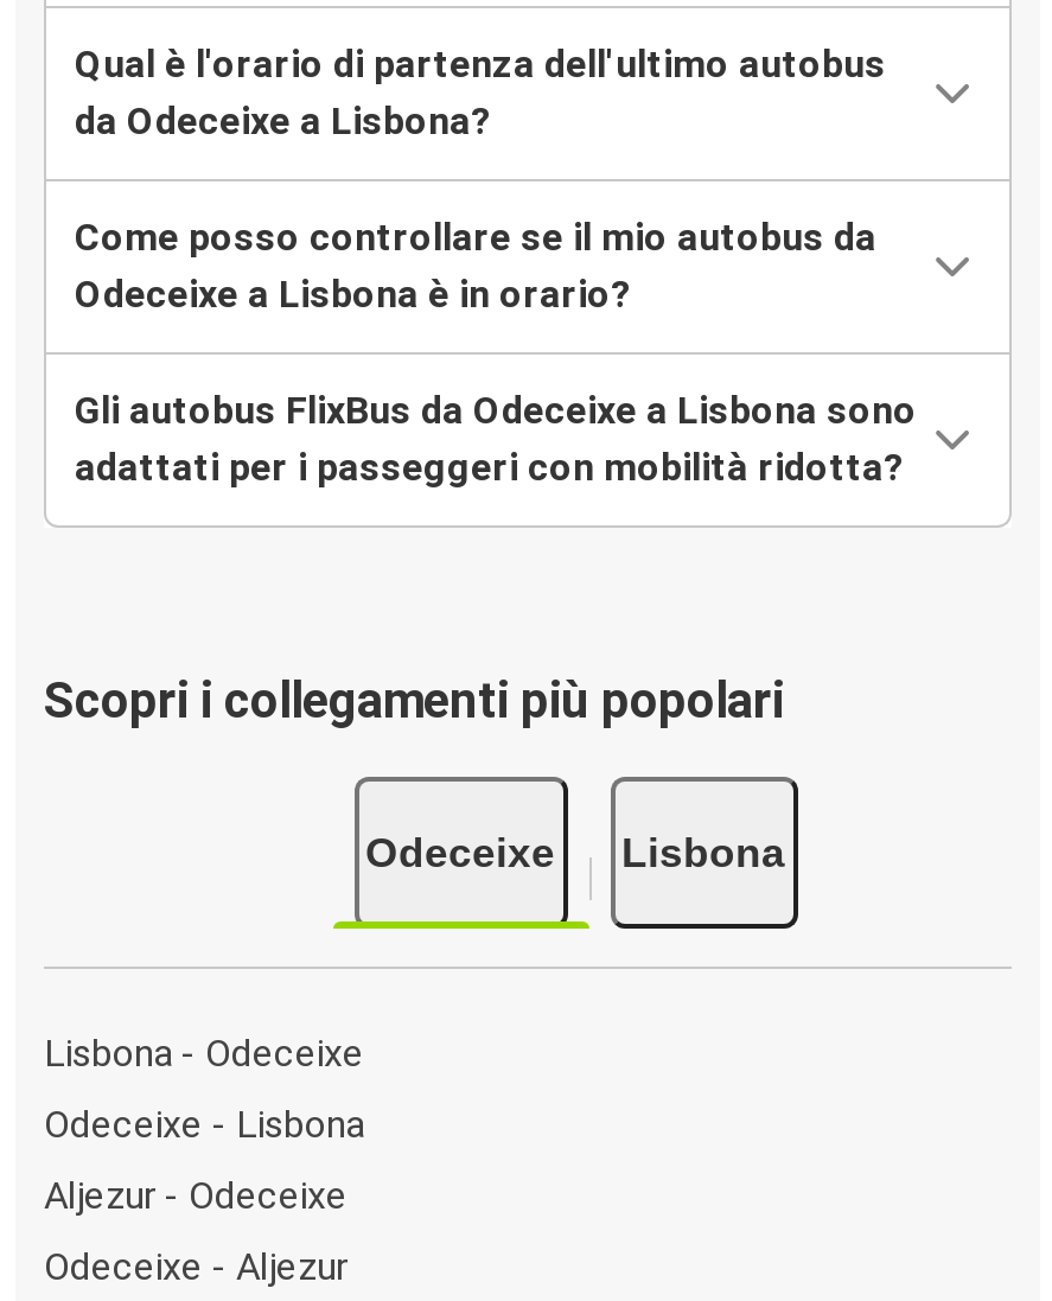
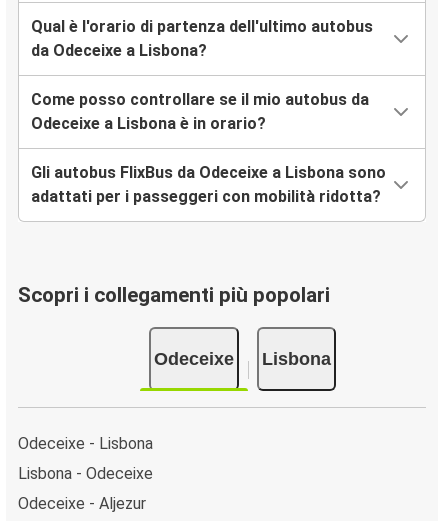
moved down: Lisbona - Odeceixe

- Aljezur - Odeceixe
